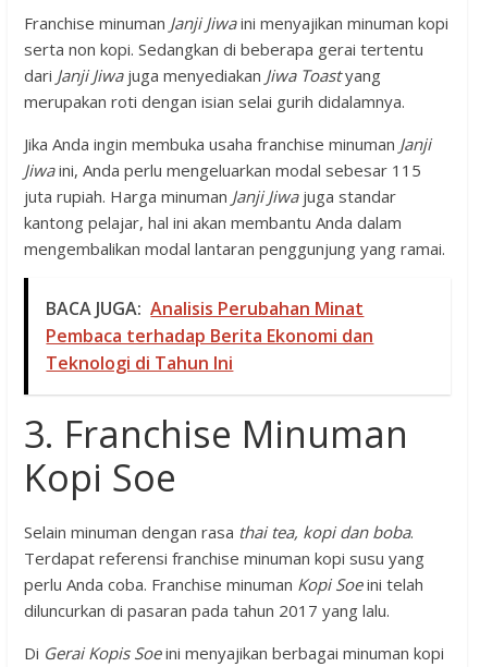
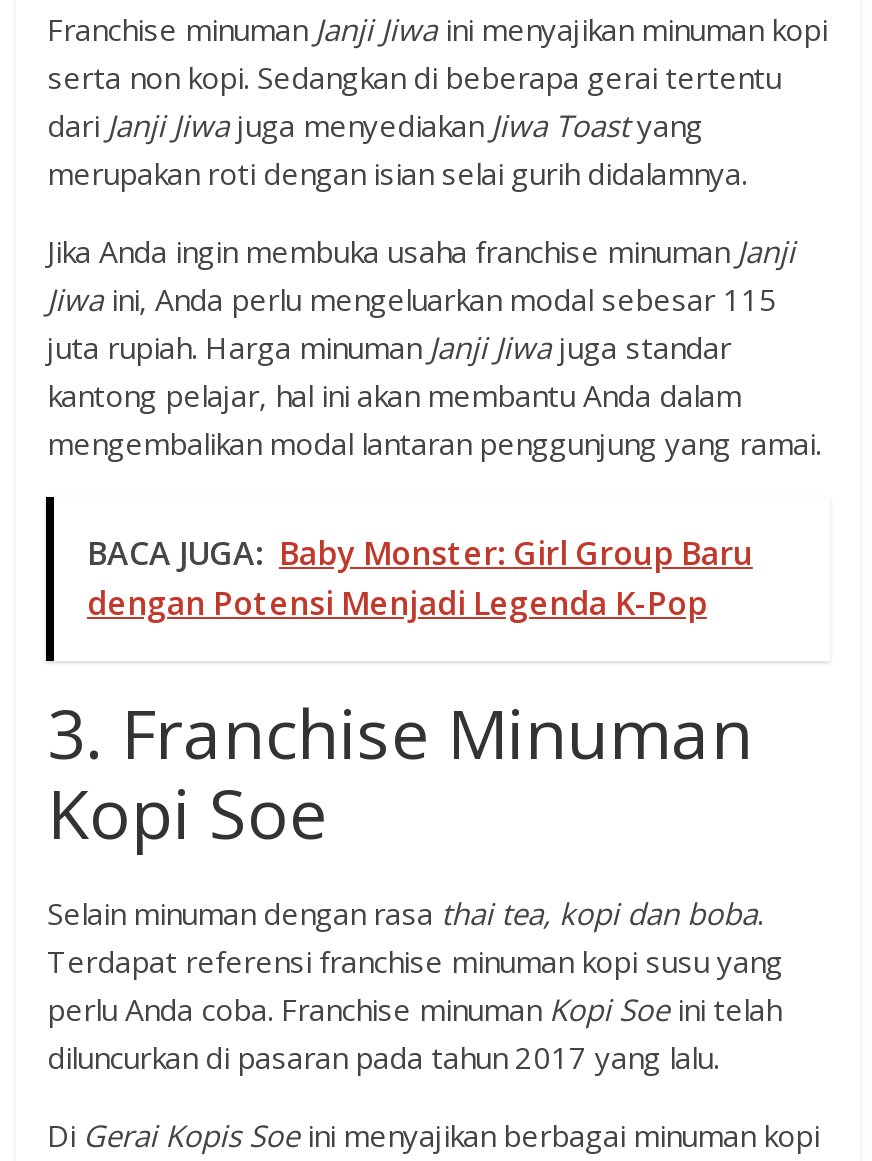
- BACA JUGA: Analisis Perubahan Minat
- Pembaca terhadap Berita Ekonomi dan
- Teknologi di Tahun Ini
+ BACA JUGA: Baby Monster: Girl Group Baru
+ dengan Potensi Menjadi Legenda K-Pop
